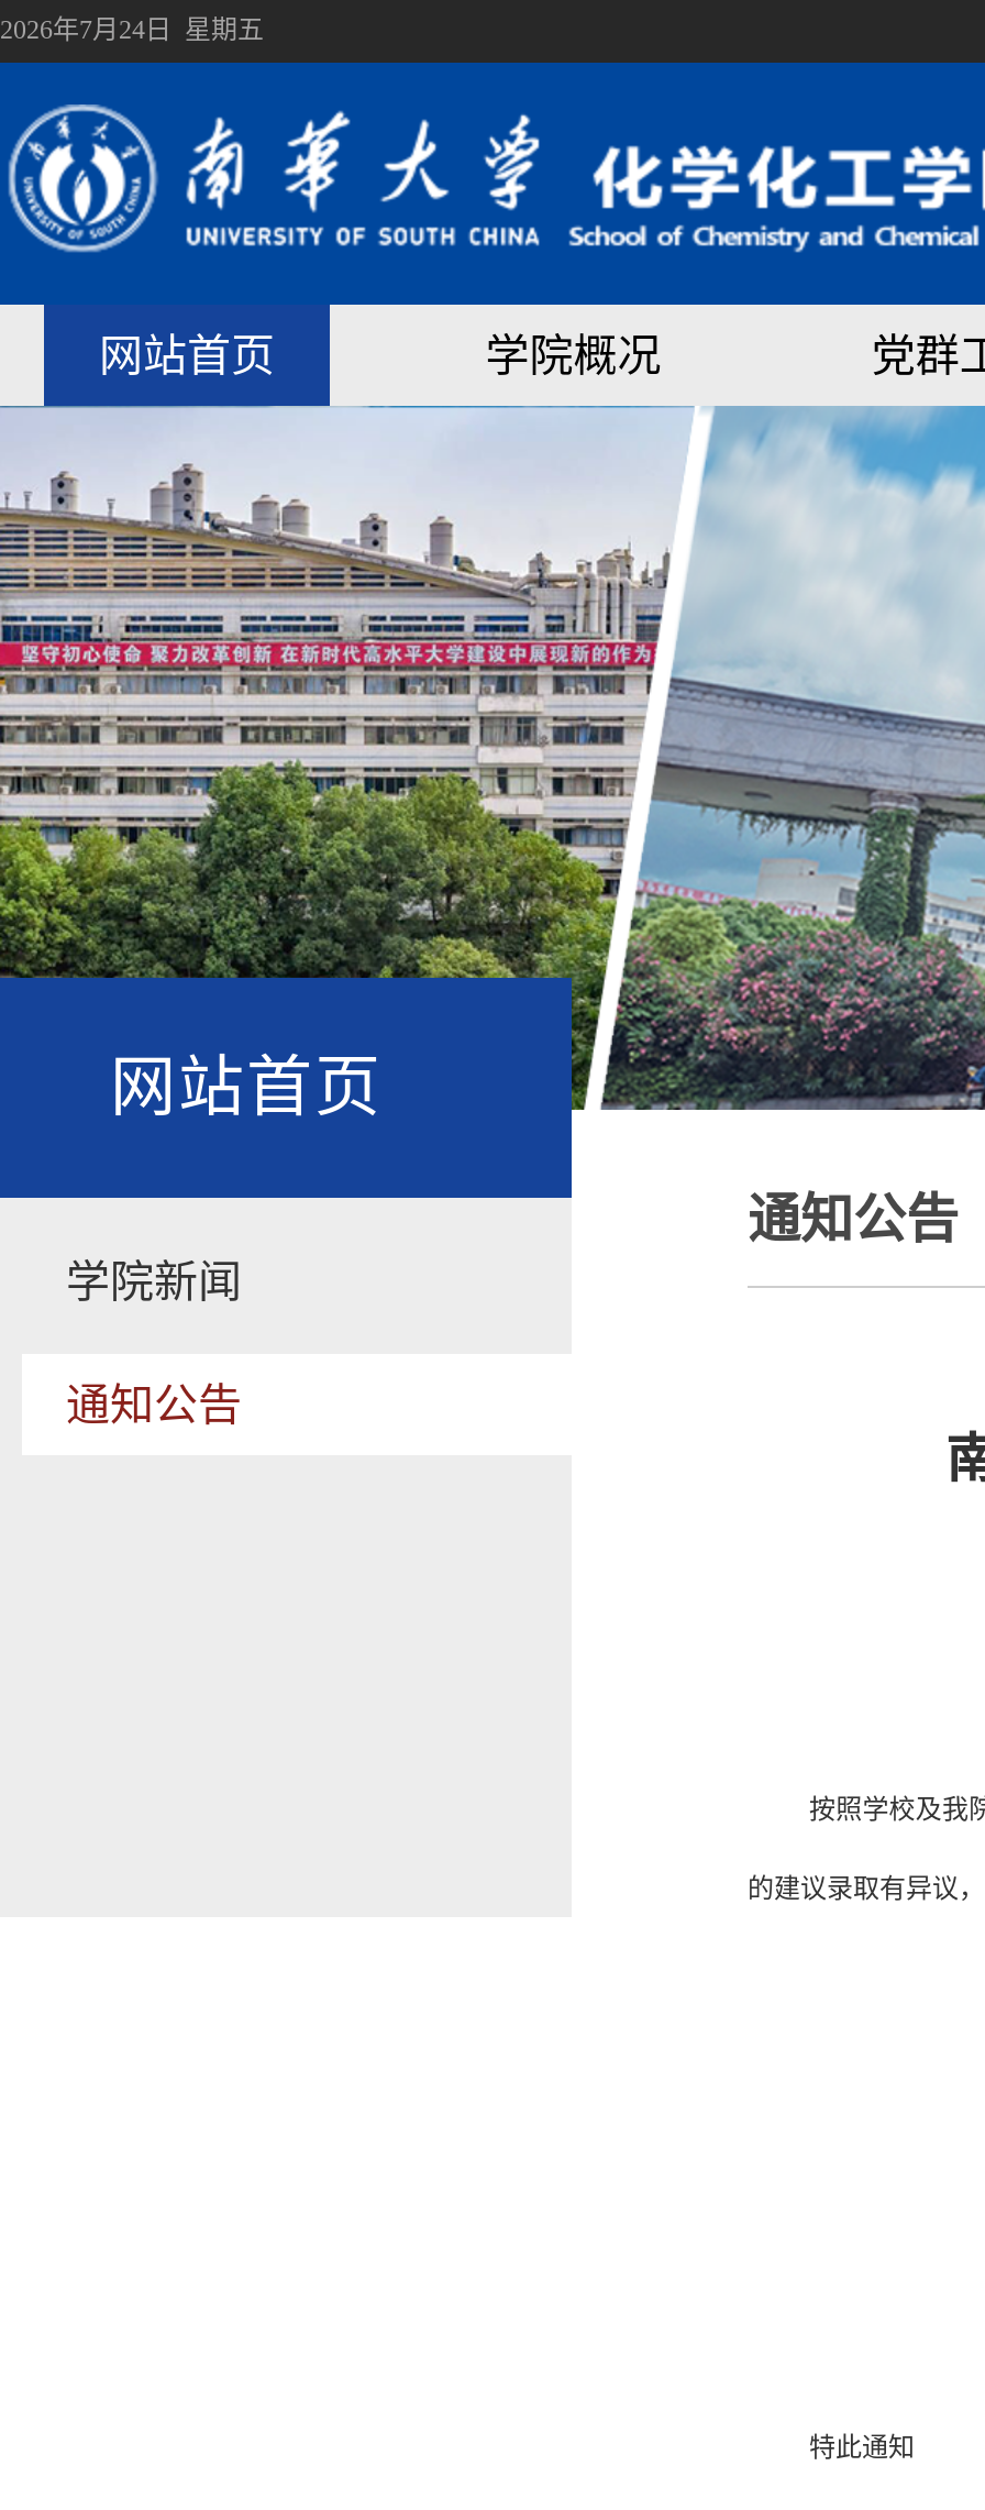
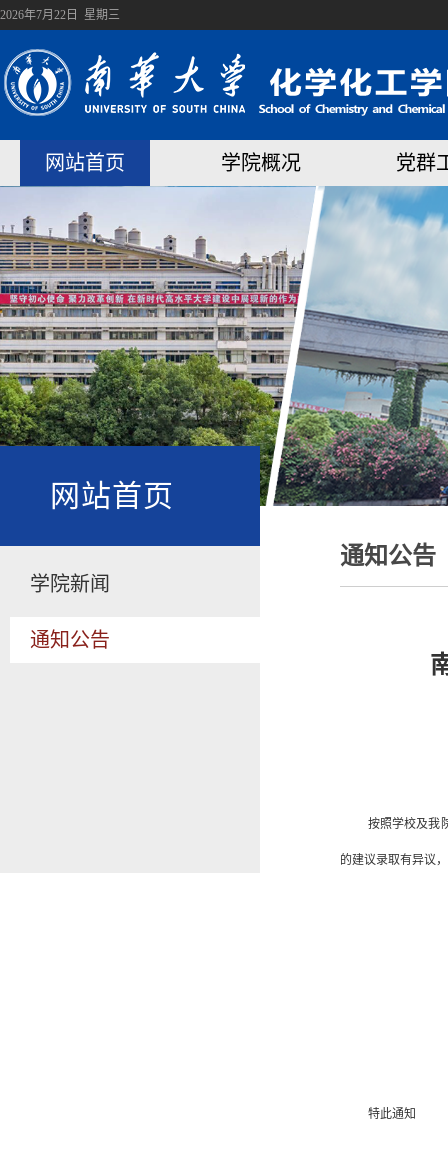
- 2026年7月24日 星期五
+ 2026年7月22日 星期三
